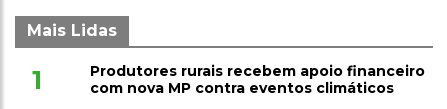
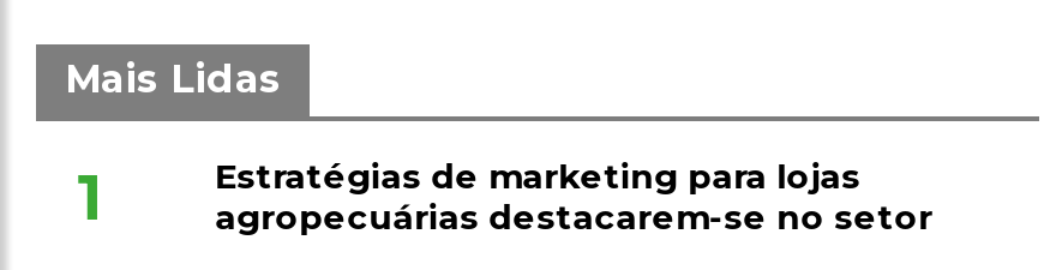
- Produtores rurais recebem apoio financeiro
- com nova MP contra eventos climáticos
+ Estratégias de marketing para lojas
+ agropecuárias destacarem-se no setor
